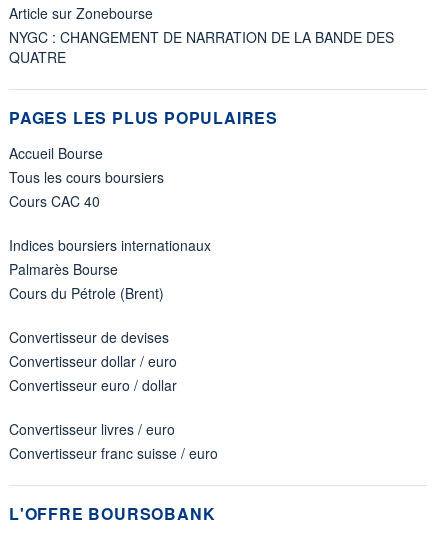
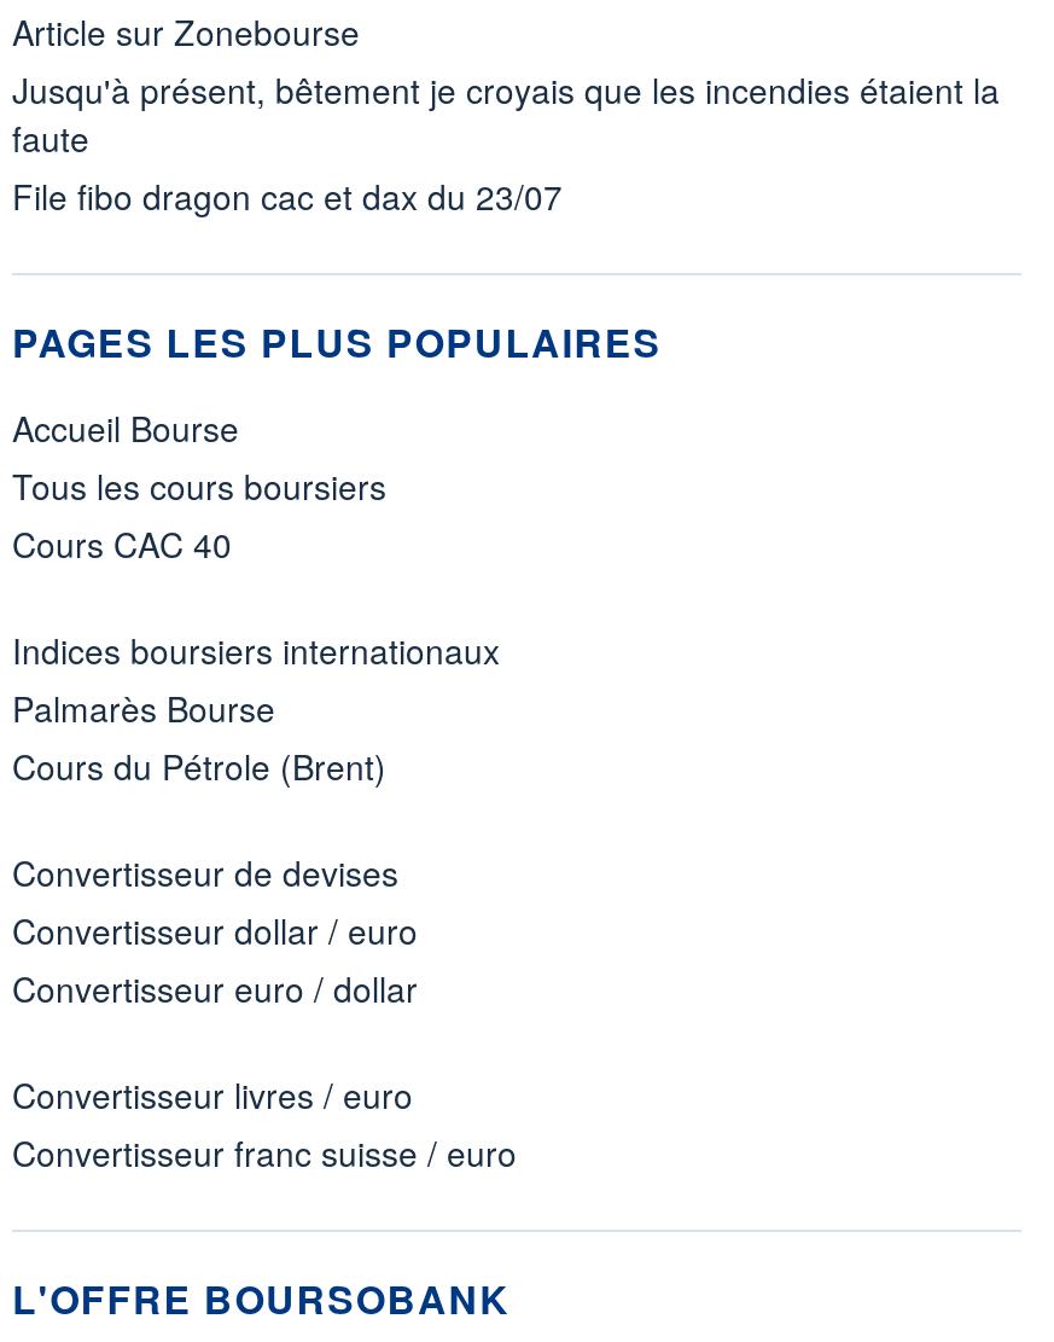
- NYGC : CHANGEMENT DE NARRATION DE LA BANDE DES
- QUATRE
+ Jusqu'à présent, bêtement je croyais que les incendies étaient la
+ faute
+ File fibo dragon cac et dax du 23/07
